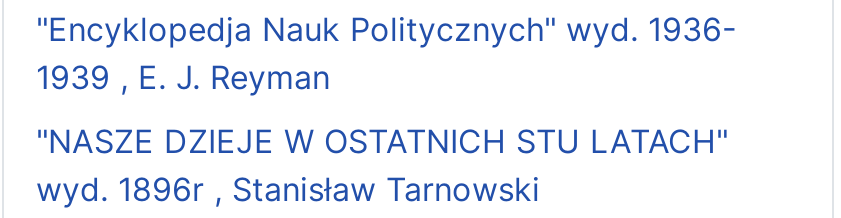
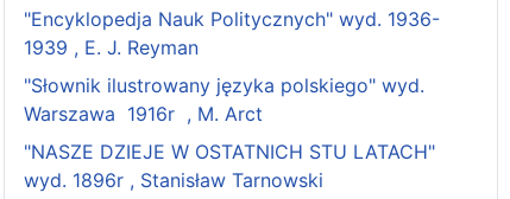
+ "Słownik ilustrowany języka polskiego" wyd.
+ Warszawa 1916r , M. Arct
